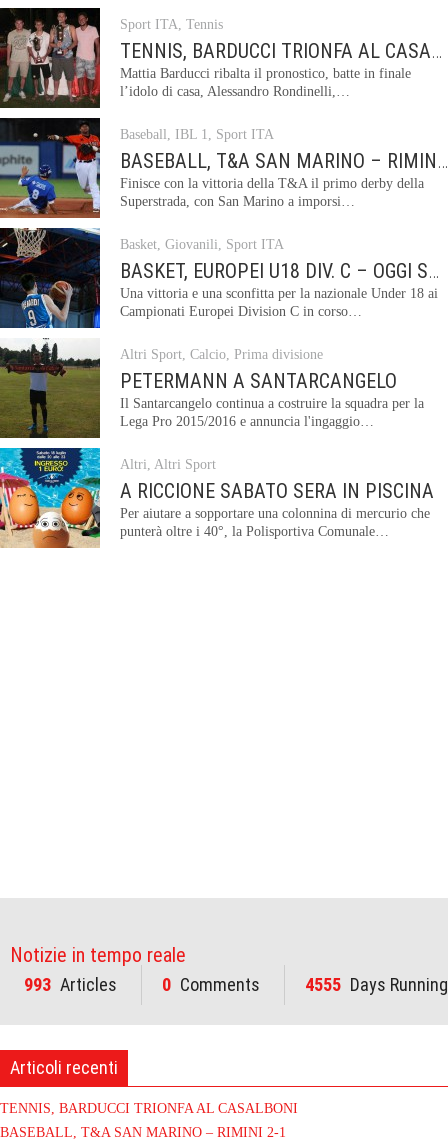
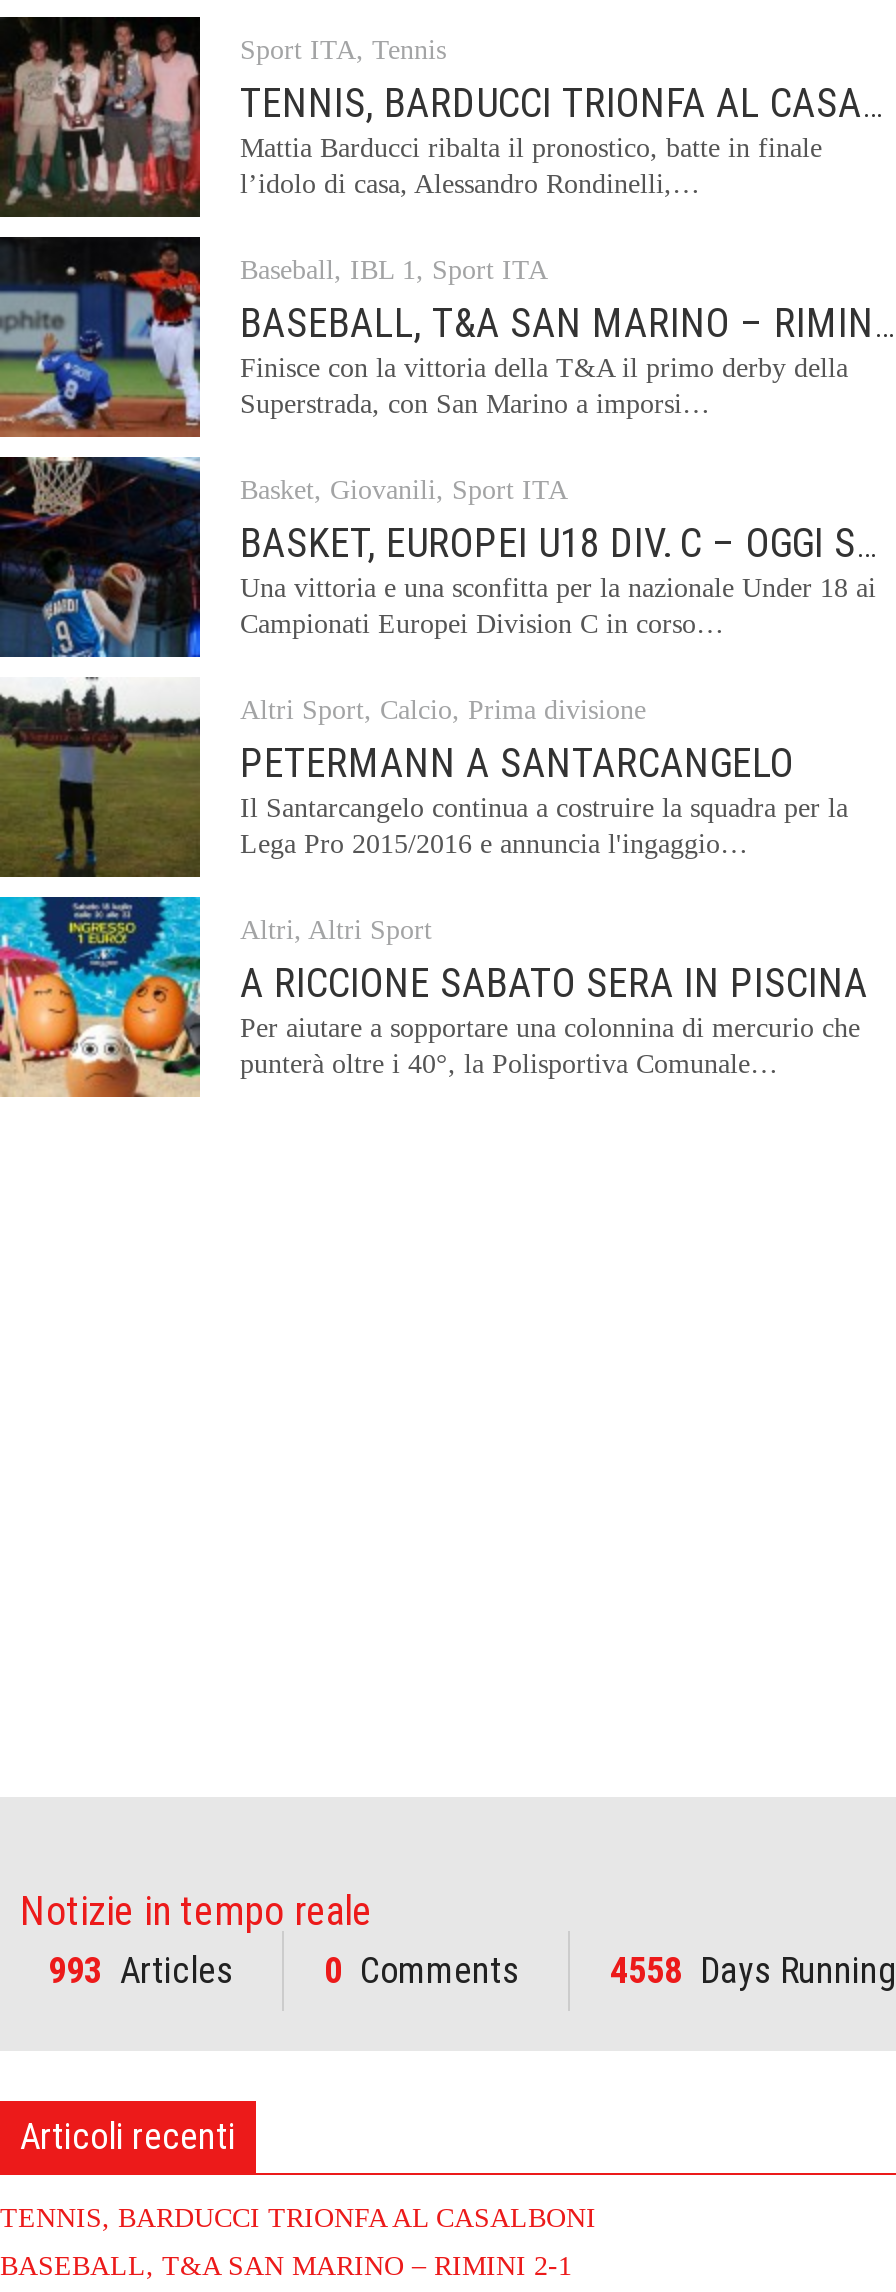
- 4555 Days Running
+ 4558 Days Running
